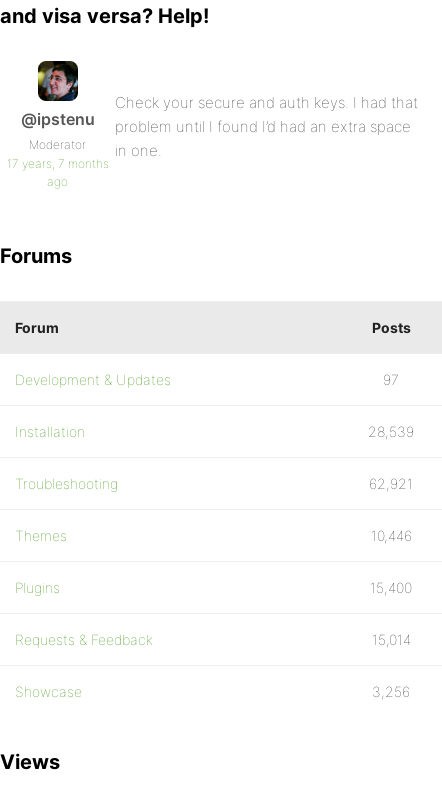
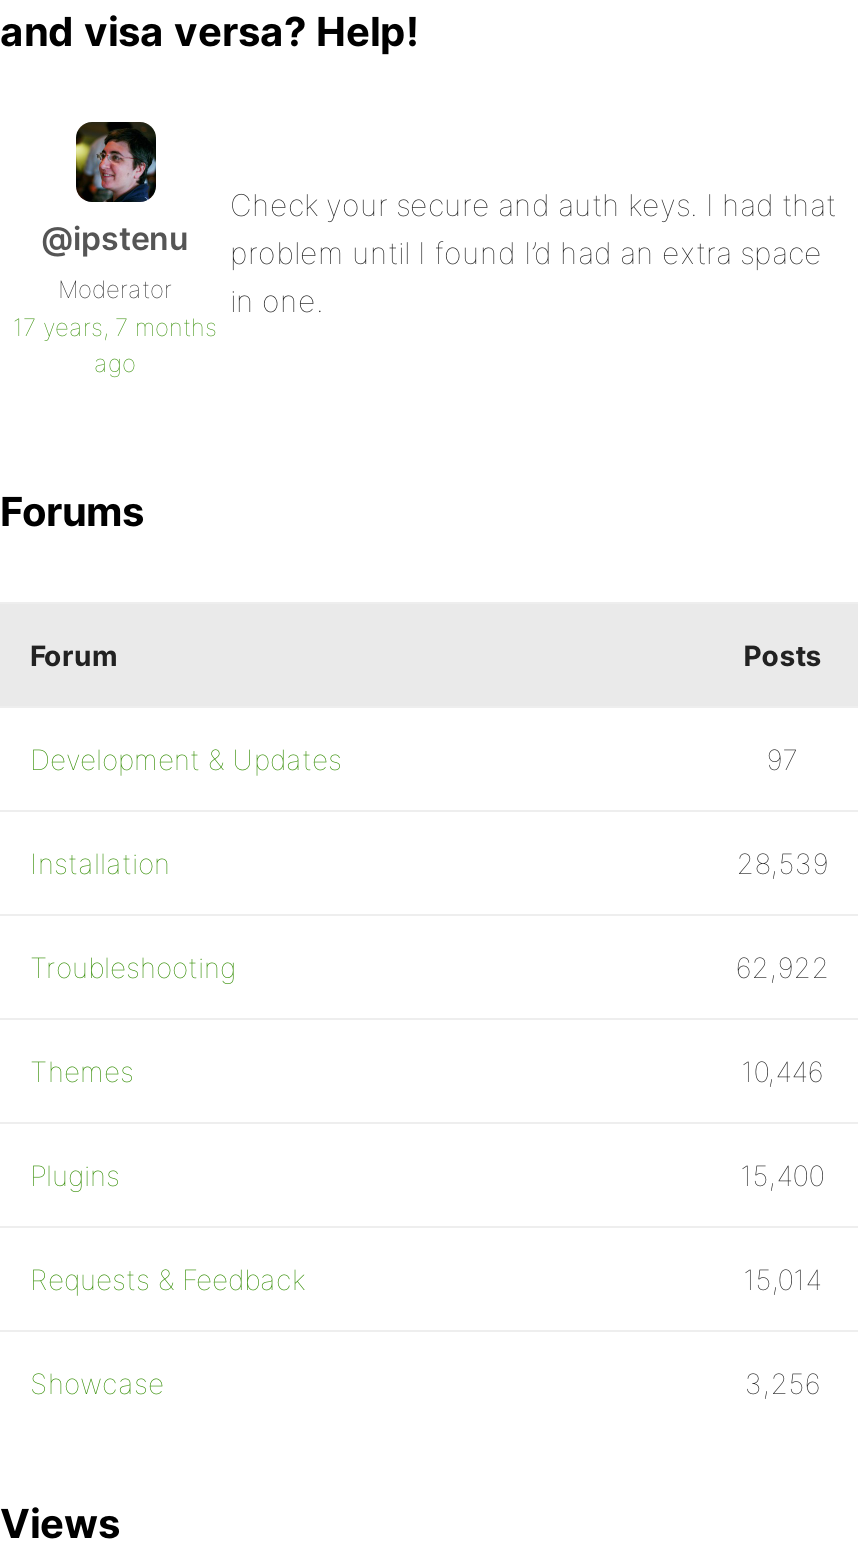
- 62,921
+ 62,922
